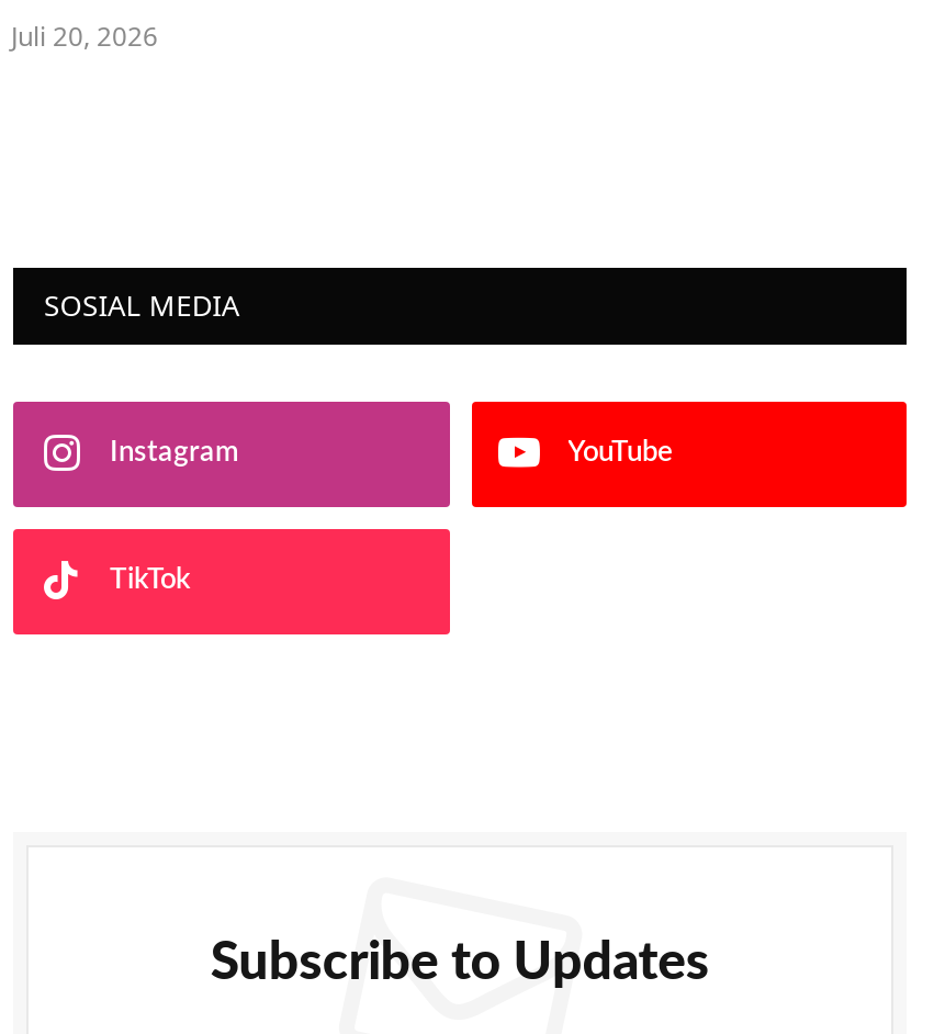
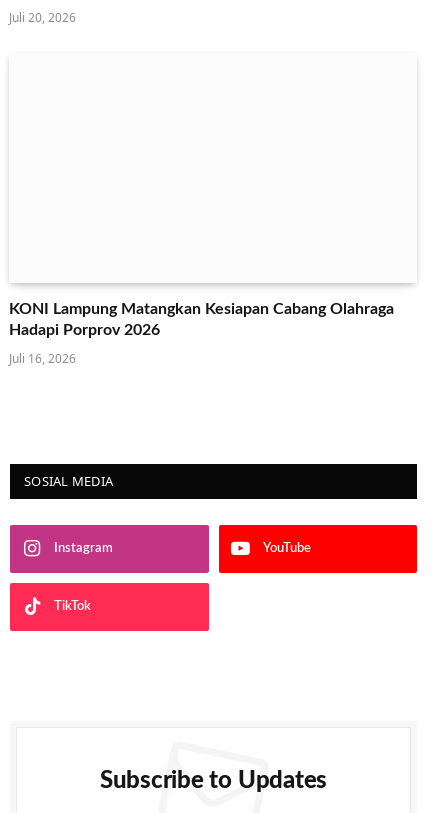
+ KONI Lampung Matangkan Kesiapan Cabang Olahraga
+ Hadapi Porprov 2026
+ Juli 16, 2026
